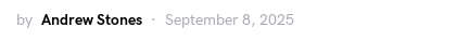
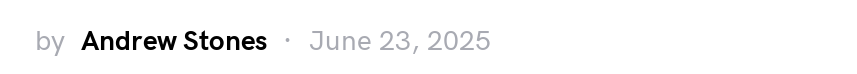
- September 8, 2025
+ June 23, 2025
